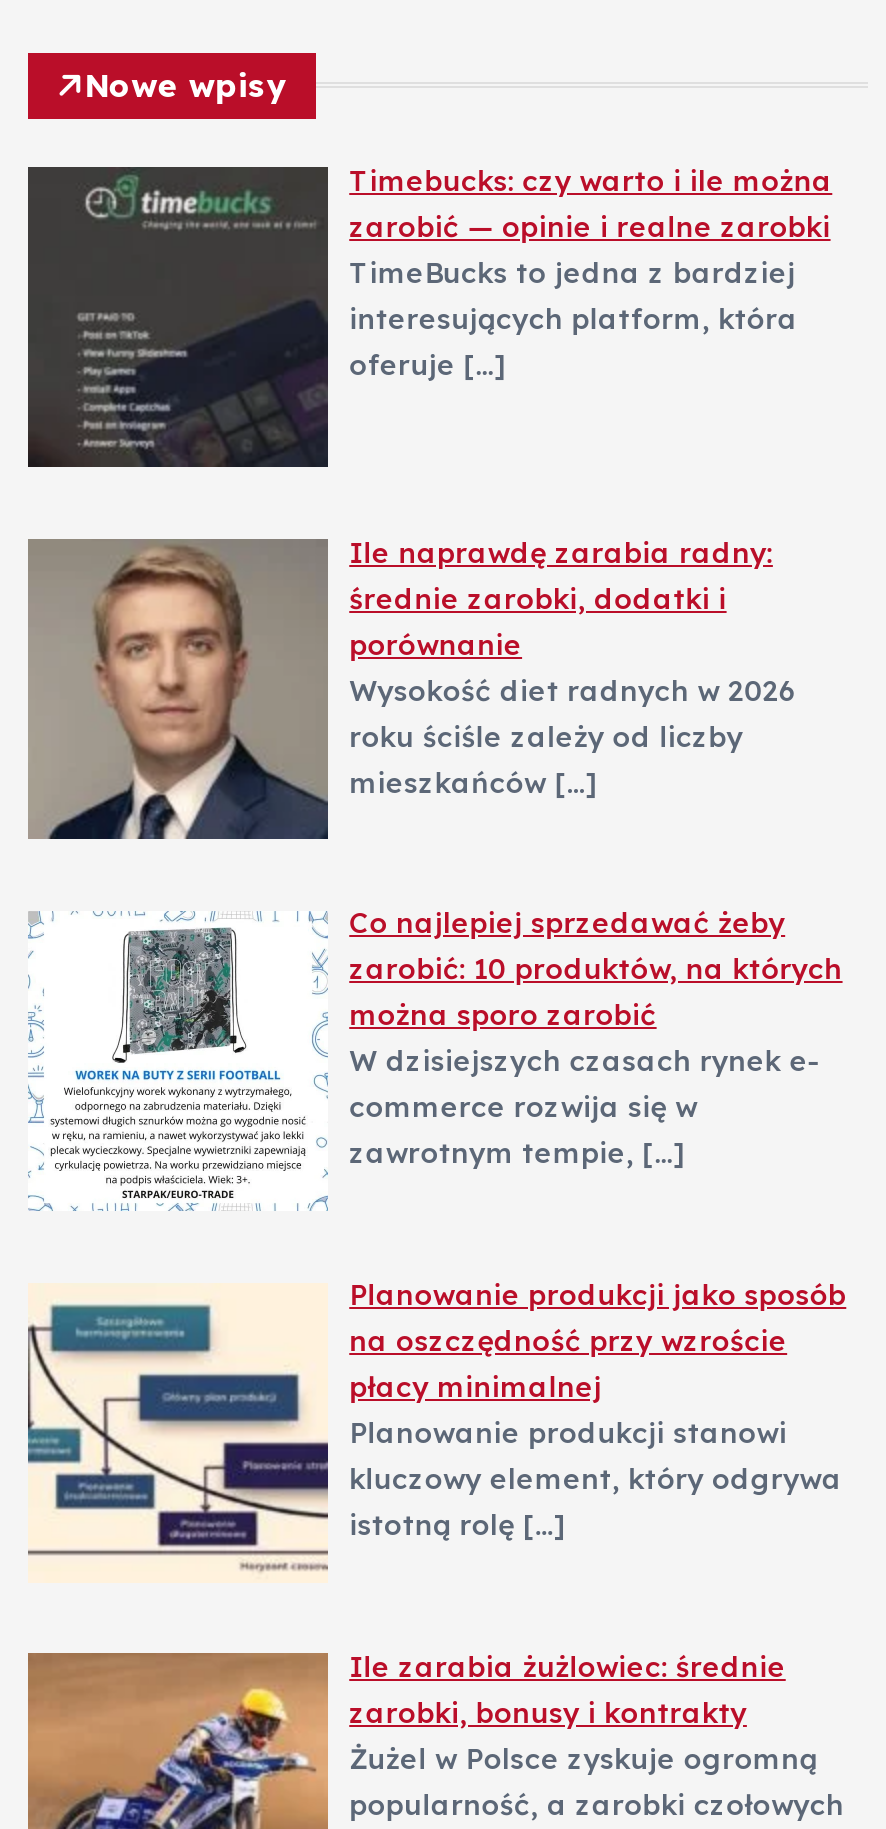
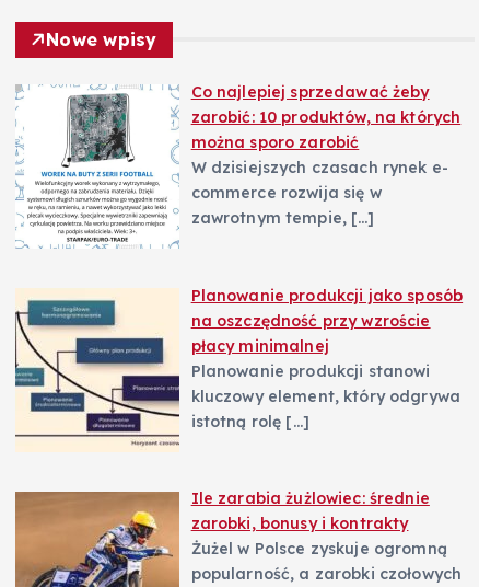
- [image]
- Timebucks: czy warto i ile można
- zarobić — opinie i realne zarobki
- TimeBucks to jedna z bardziej
- interesujących platform, która
- oferuje […]

- [image]
- Ile naprawdę zarabia radny:
- średnie zarobki, dodatki i
- porównanie
- Wysokość diet radnych w 2026
- roku ściśle zależy od liczby
- mieszkańców […]
